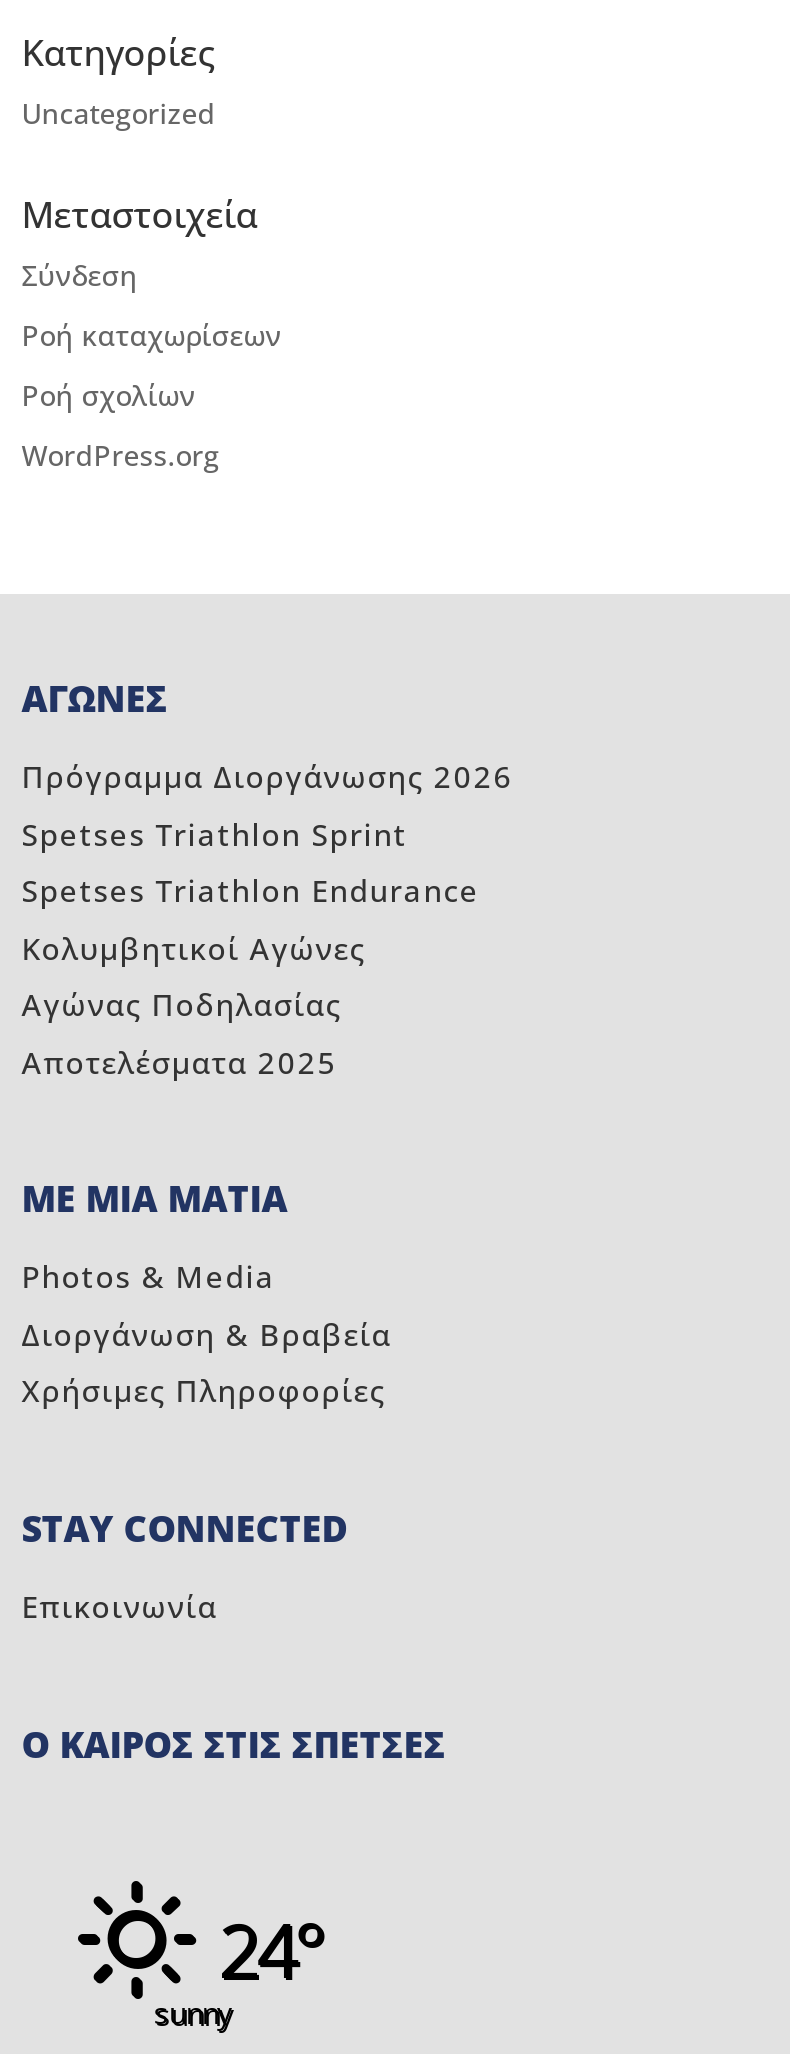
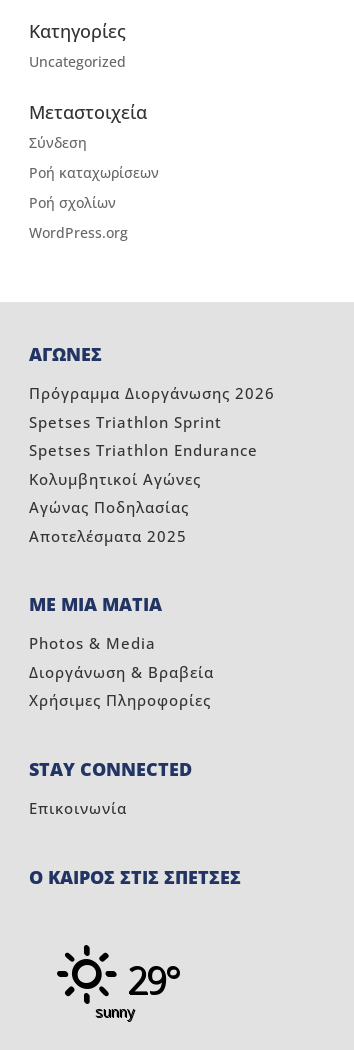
- 24°
+ 29°
